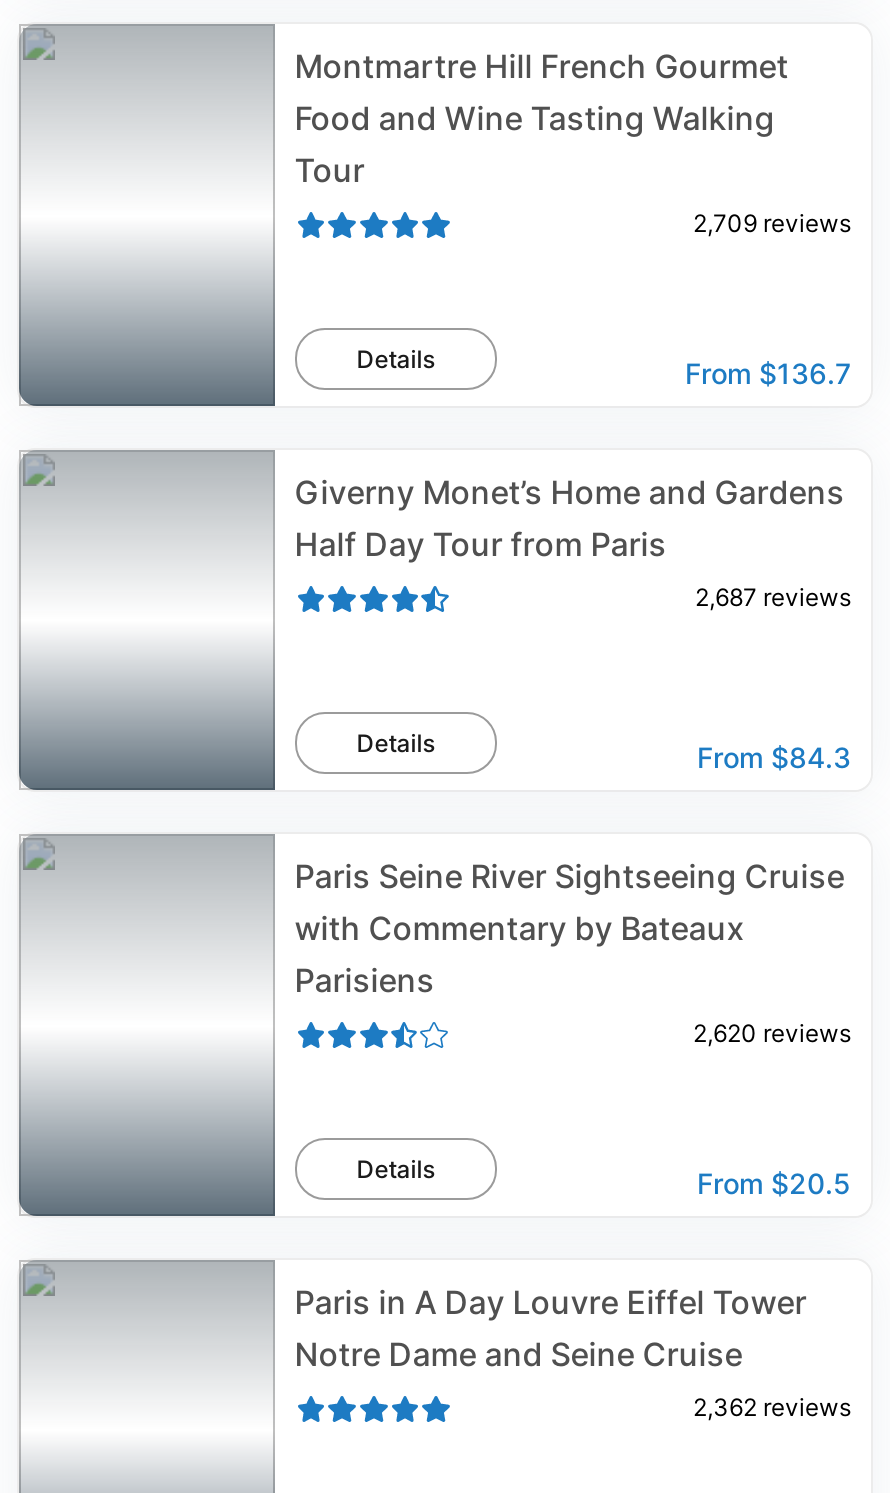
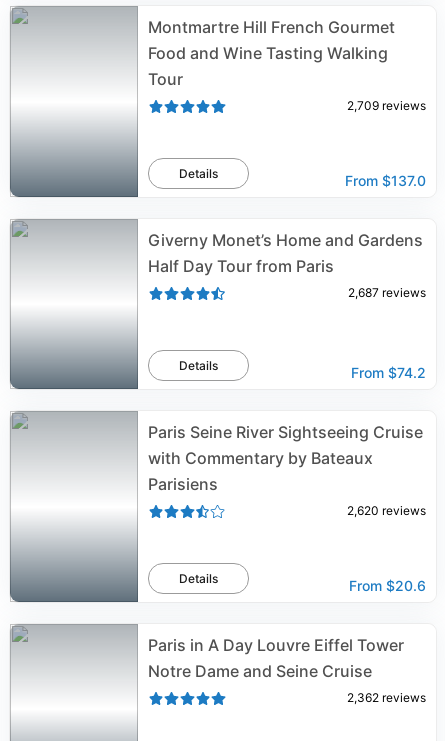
- From $136.7
+ From $137.0

- From $84.3
+ From $74.2

- From $20.5
+ From $20.6
